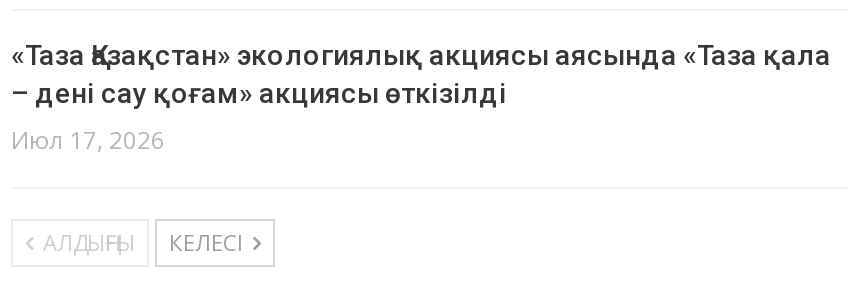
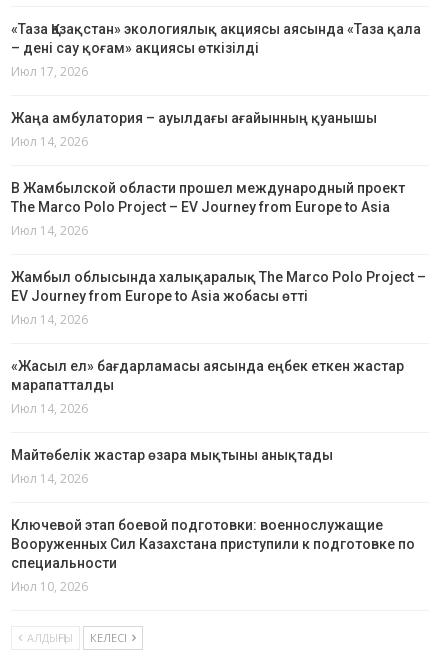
+ Жаңа амбулатория – ауылдағы ағайынның қуанышы
+ Июл 14, 2026
+ В Жамбылской области прошел международный проект
+ The Marco Polo Project – EV Journey from Europe to Asia
+ Июл 14, 2026
+ Жамбыл облысында халықаралық The Marco Polo Project –
+ EV Journey from Europe to Asia жобасы өтті
+ Июл 14, 2026
+ «Жасыл ел» бағдарламасы аясында еңбек еткен жастар
+ марапатталды
+ Июл 14, 2026
+ Майтөбелік жастар өзара мықтыны анықтады
+ Июл 14, 2026
+ Ключевой этап боевой подготовки: военнослужащие
+ Вооруженных Сил Казахстана приступили к подготовке по
+ специальности
+ Июл 10, 2026
